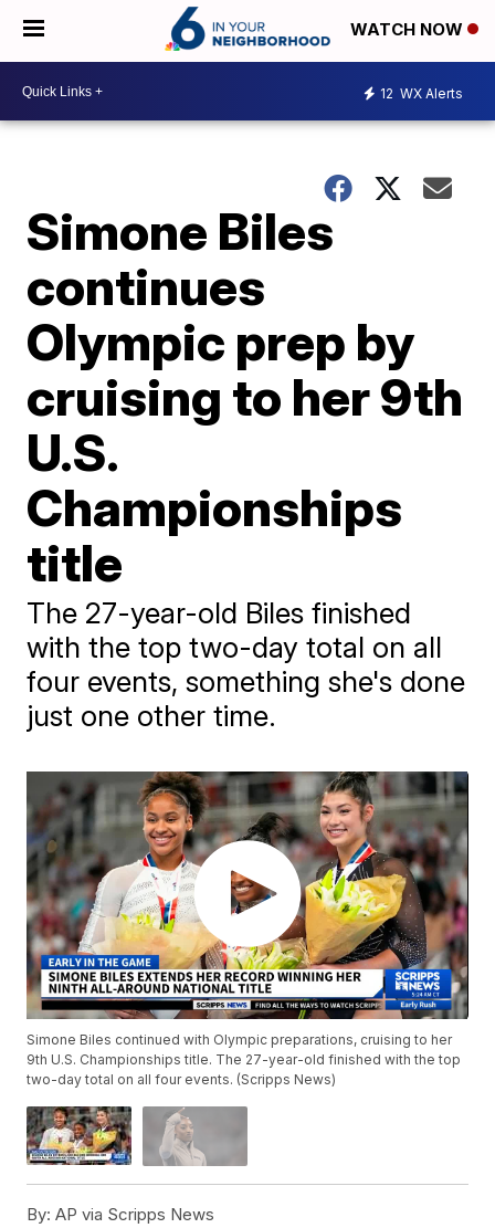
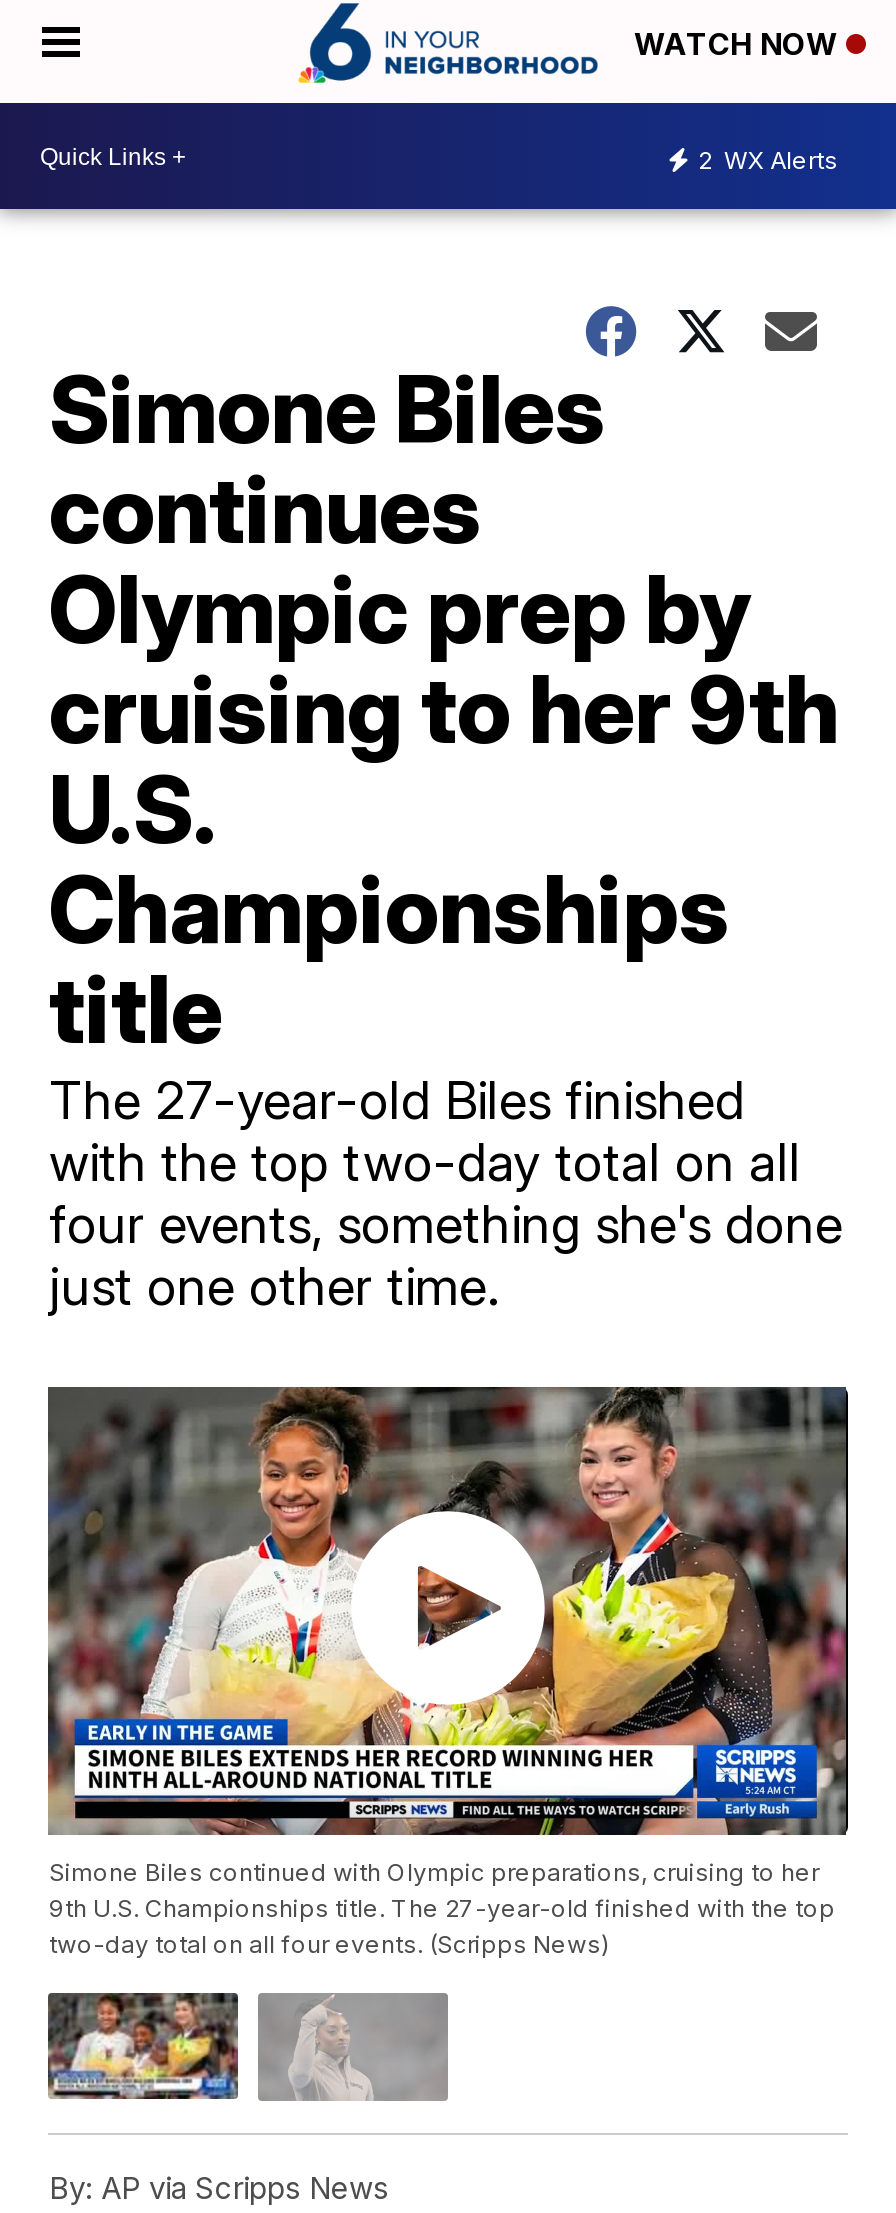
- 12 WX Alerts
+ 2 WX Alerts
